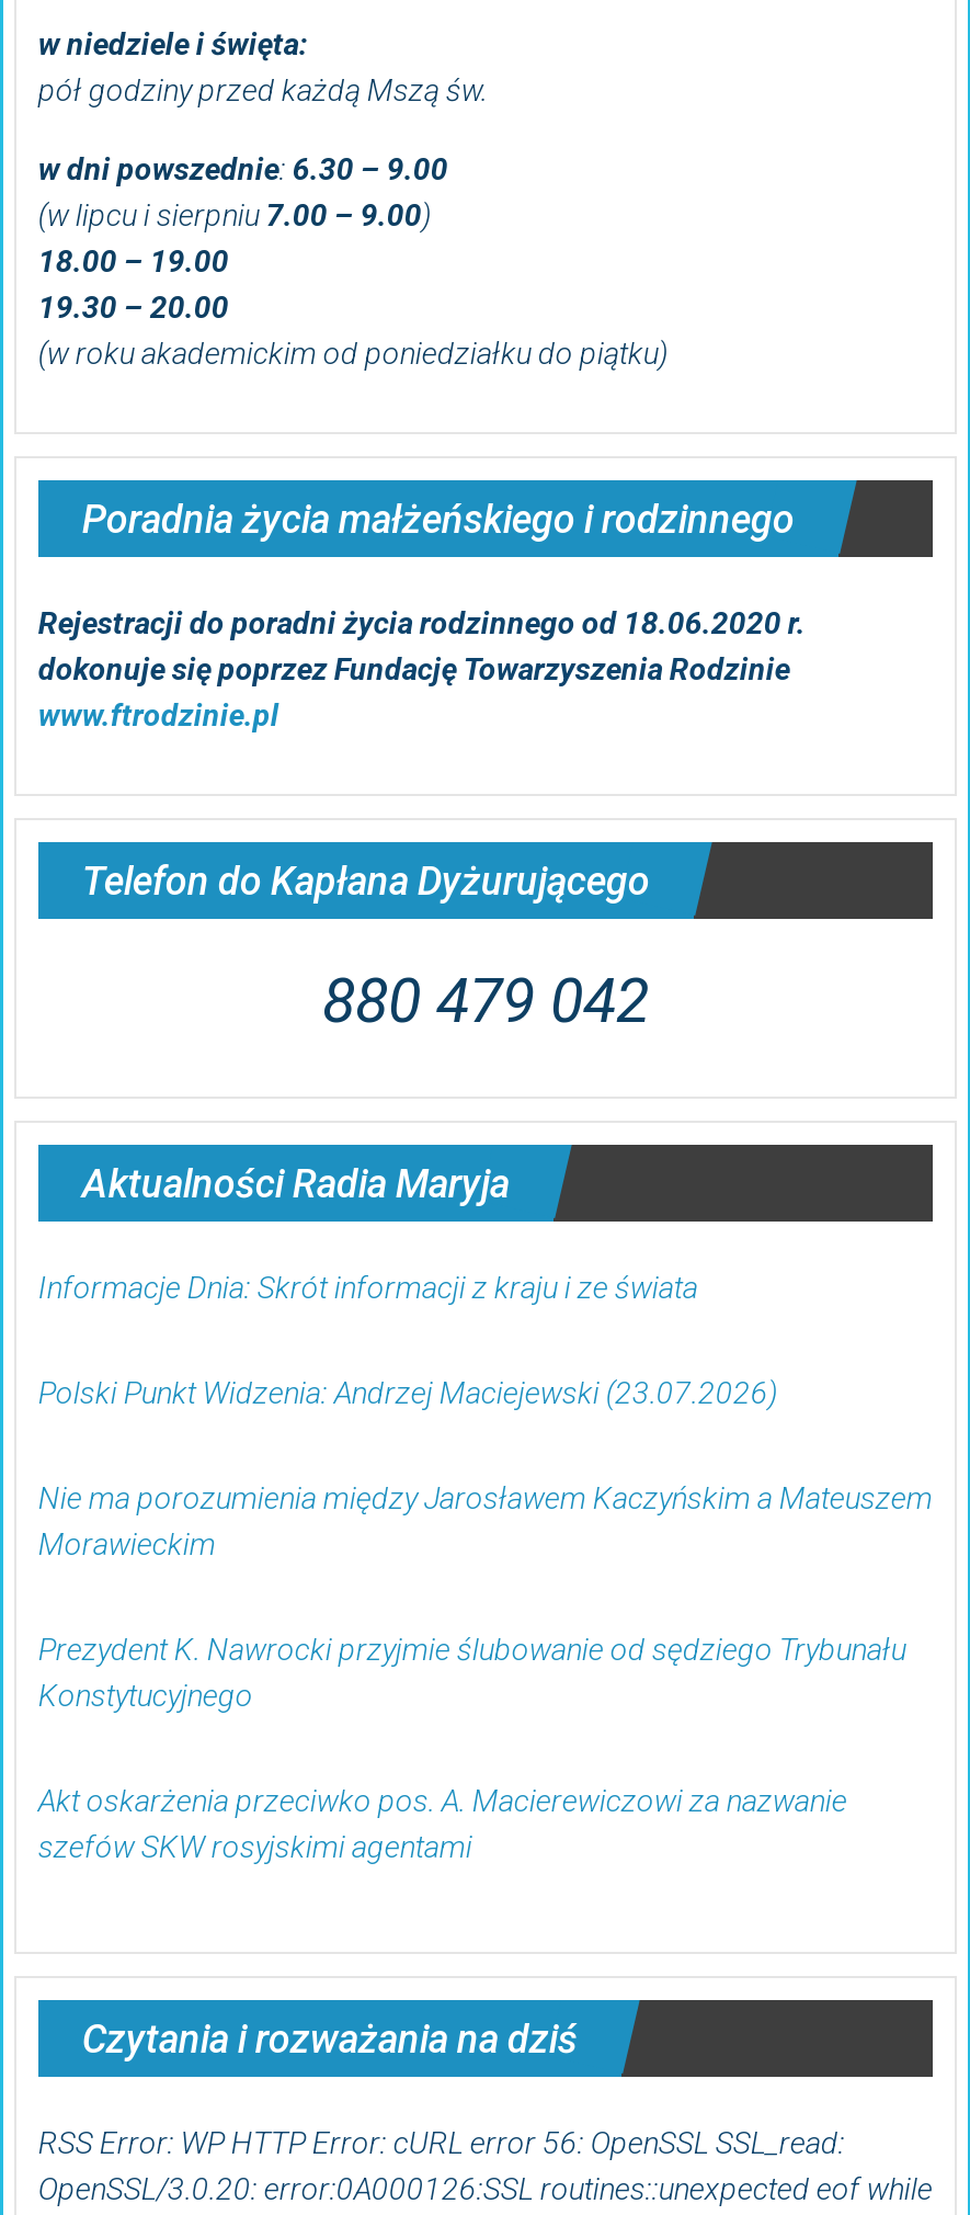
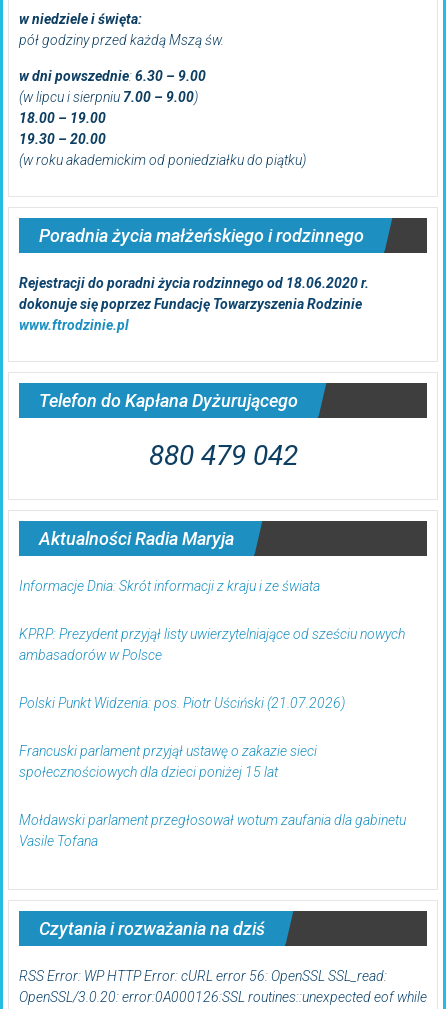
- Polski Punkt Widzenia: Andrzej Maciejewski (23.07.2026)
+ KPRP: Prezydent przyjął listy uwierzytelniające od sześciu nowych
+ ambasadorów w Polsce

- Nie ma porozumienia między Jarosławem Kaczyńskim a Mateuszem
- Morawieckim
+ Polski Punkt Widzenia: pos. Piotr Uściński (21.07.2026)

- Prezydent K. Nawrocki przyjmie ślubowanie od sędziego Trybunału
- Konstytucyjnego
+ Francuski parlament przyjął ustawę o zakazie sieci
+ społecznościowych dla dzieci poniżej 15 lat

- Akt oskarżenia przeciwko pos. A. Macierewiczowi za nazwanie
- szefów SKW rosyjskimi agentami
+ Mołdawski parlament przegłosował wotum zaufania dla gabinetu
+ Vasile Tofana
